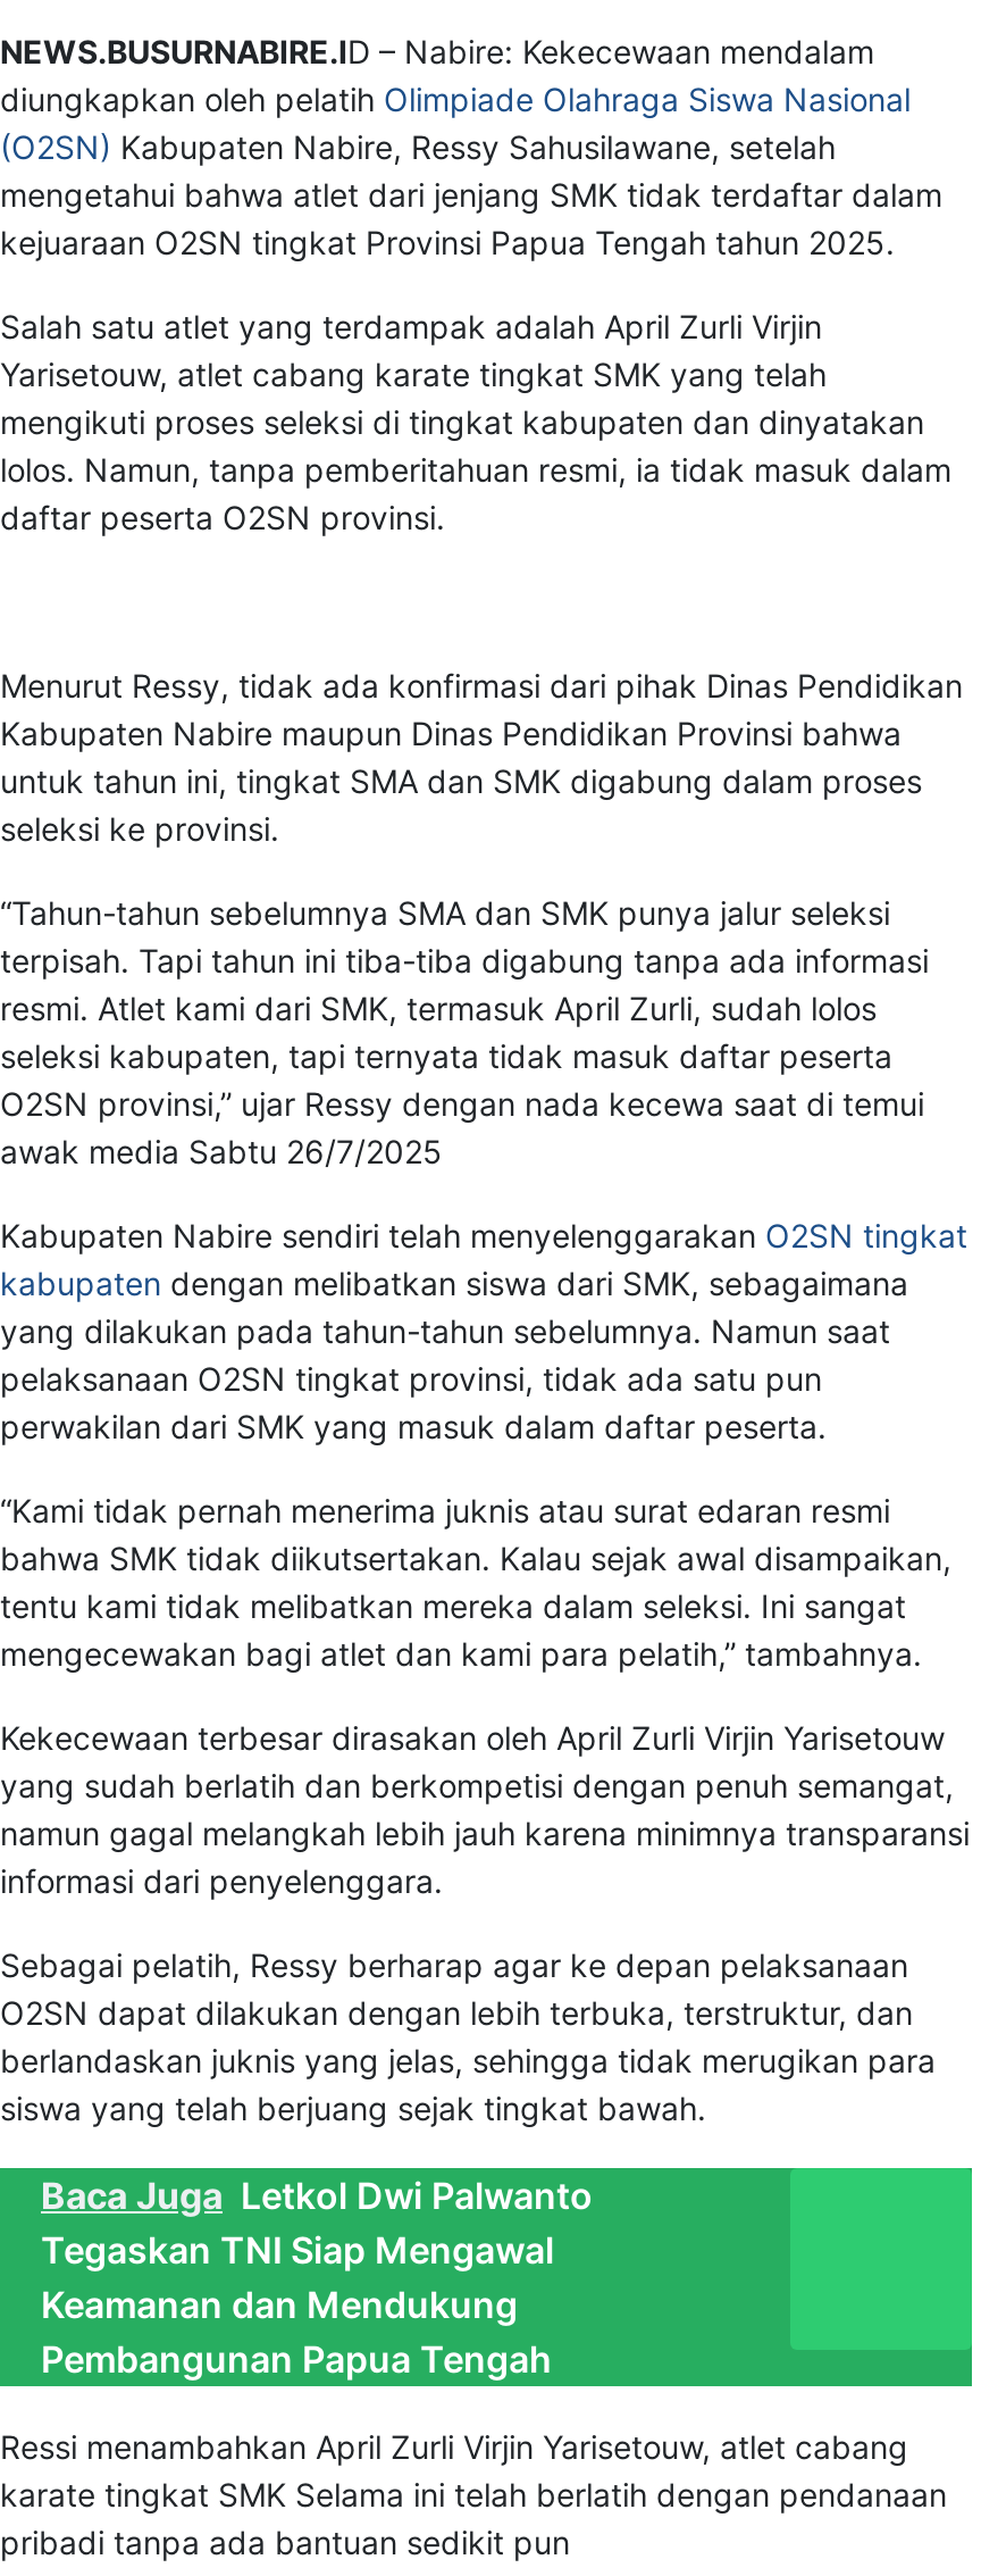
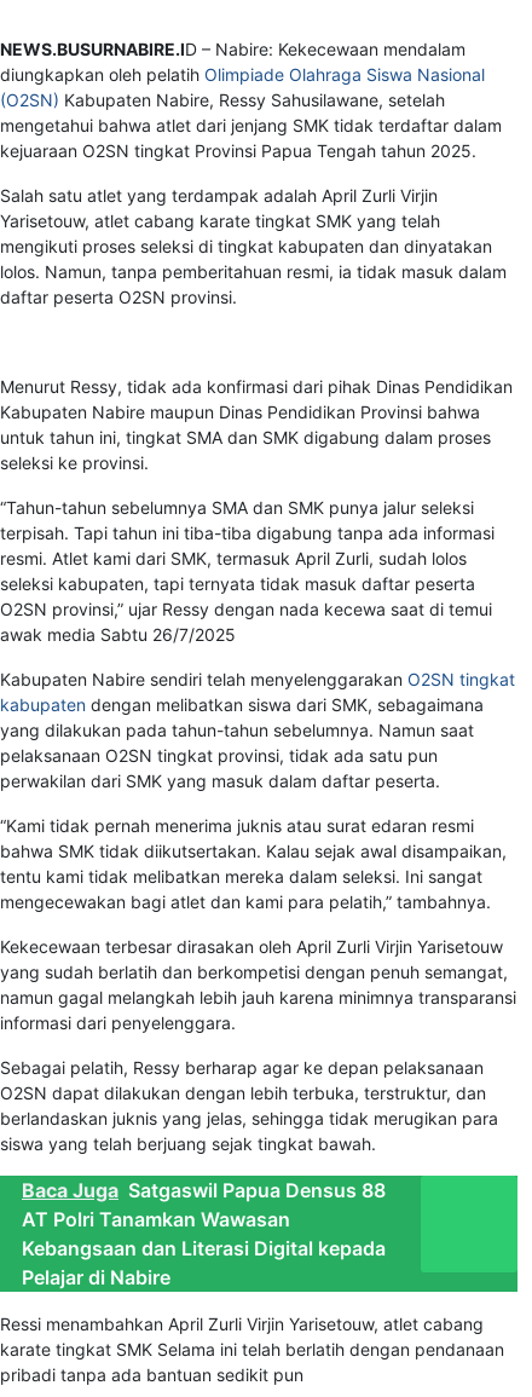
- Baca Juga Letkol Dwi Palwanto
- Tegaskan TNI Siap Mengawal
- Keamanan dan Mendukung
- Pembangunan Papua Tengah
+ Baca Juga Satgaswil Papua Densus 88
+ AT Polri Tanamkan Wawasan
+ Kebangsaan dan Literasi Digital kepada
+ Pelajar di Nabire
